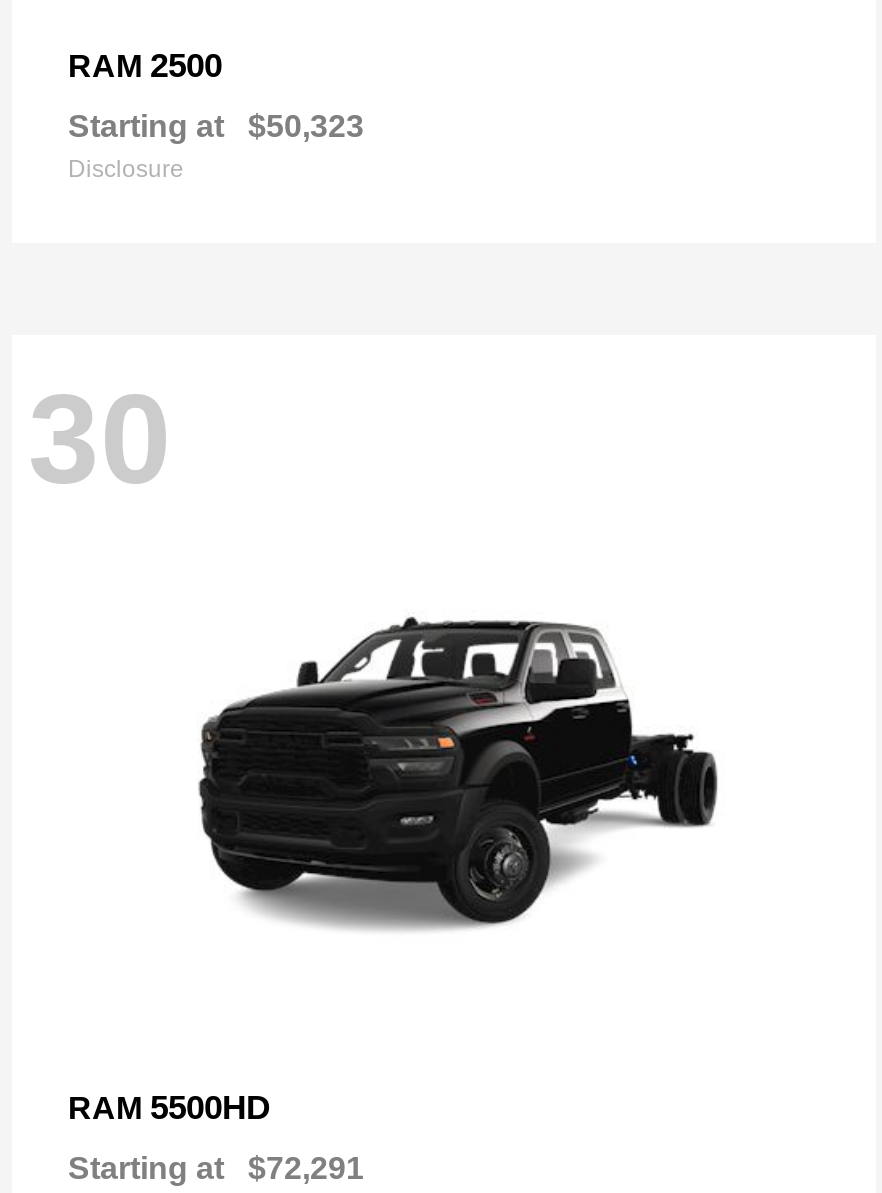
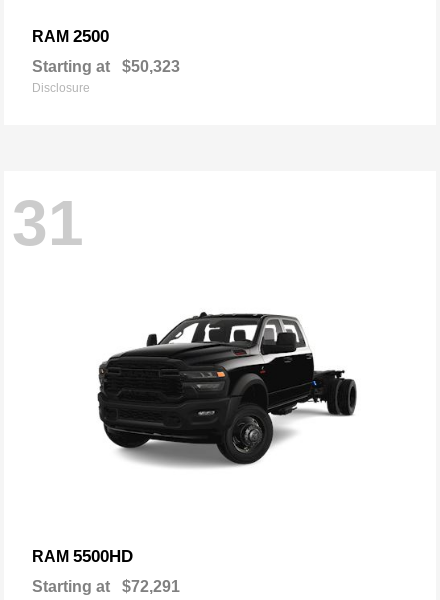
- 30
+ 31
